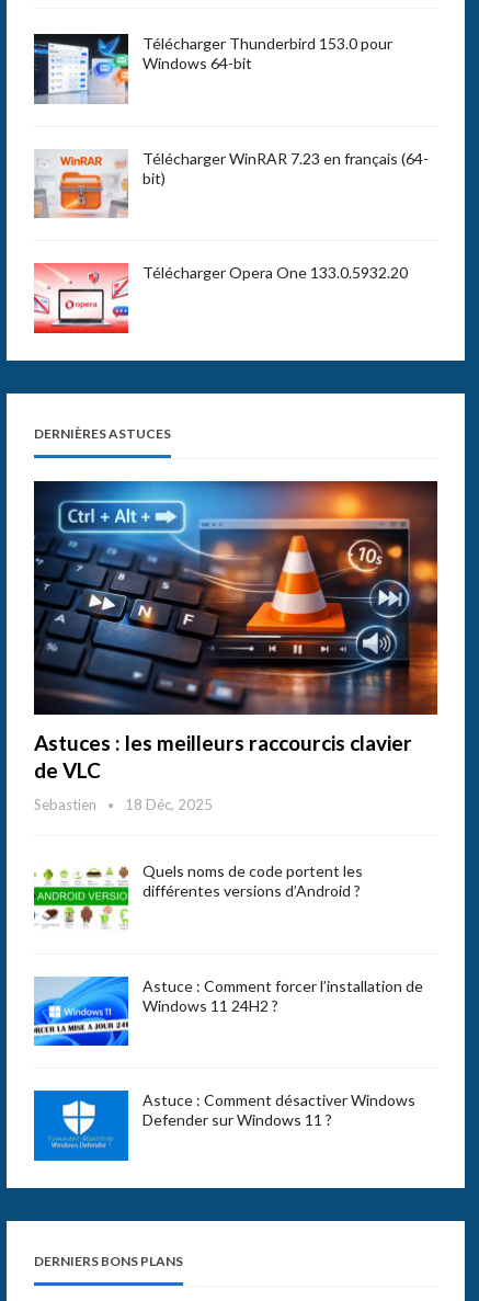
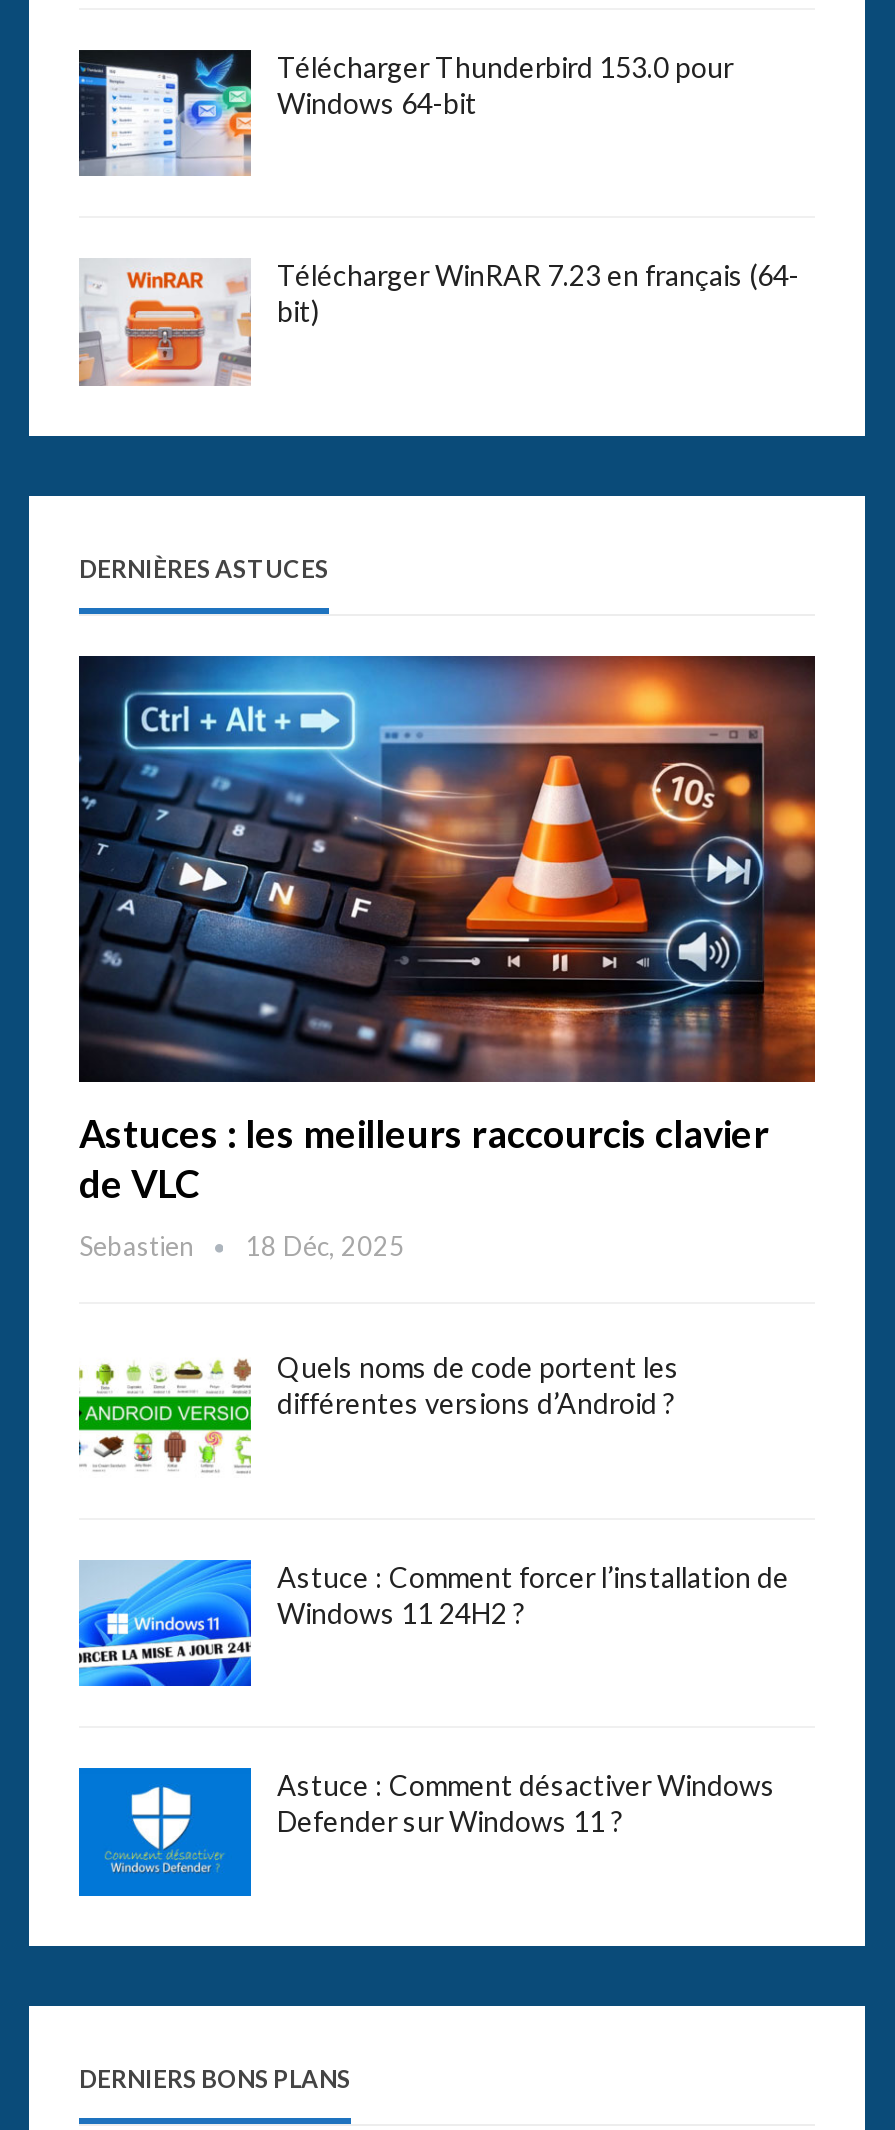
- [image]
- Télécharger Opera One 133.0.5932.20
